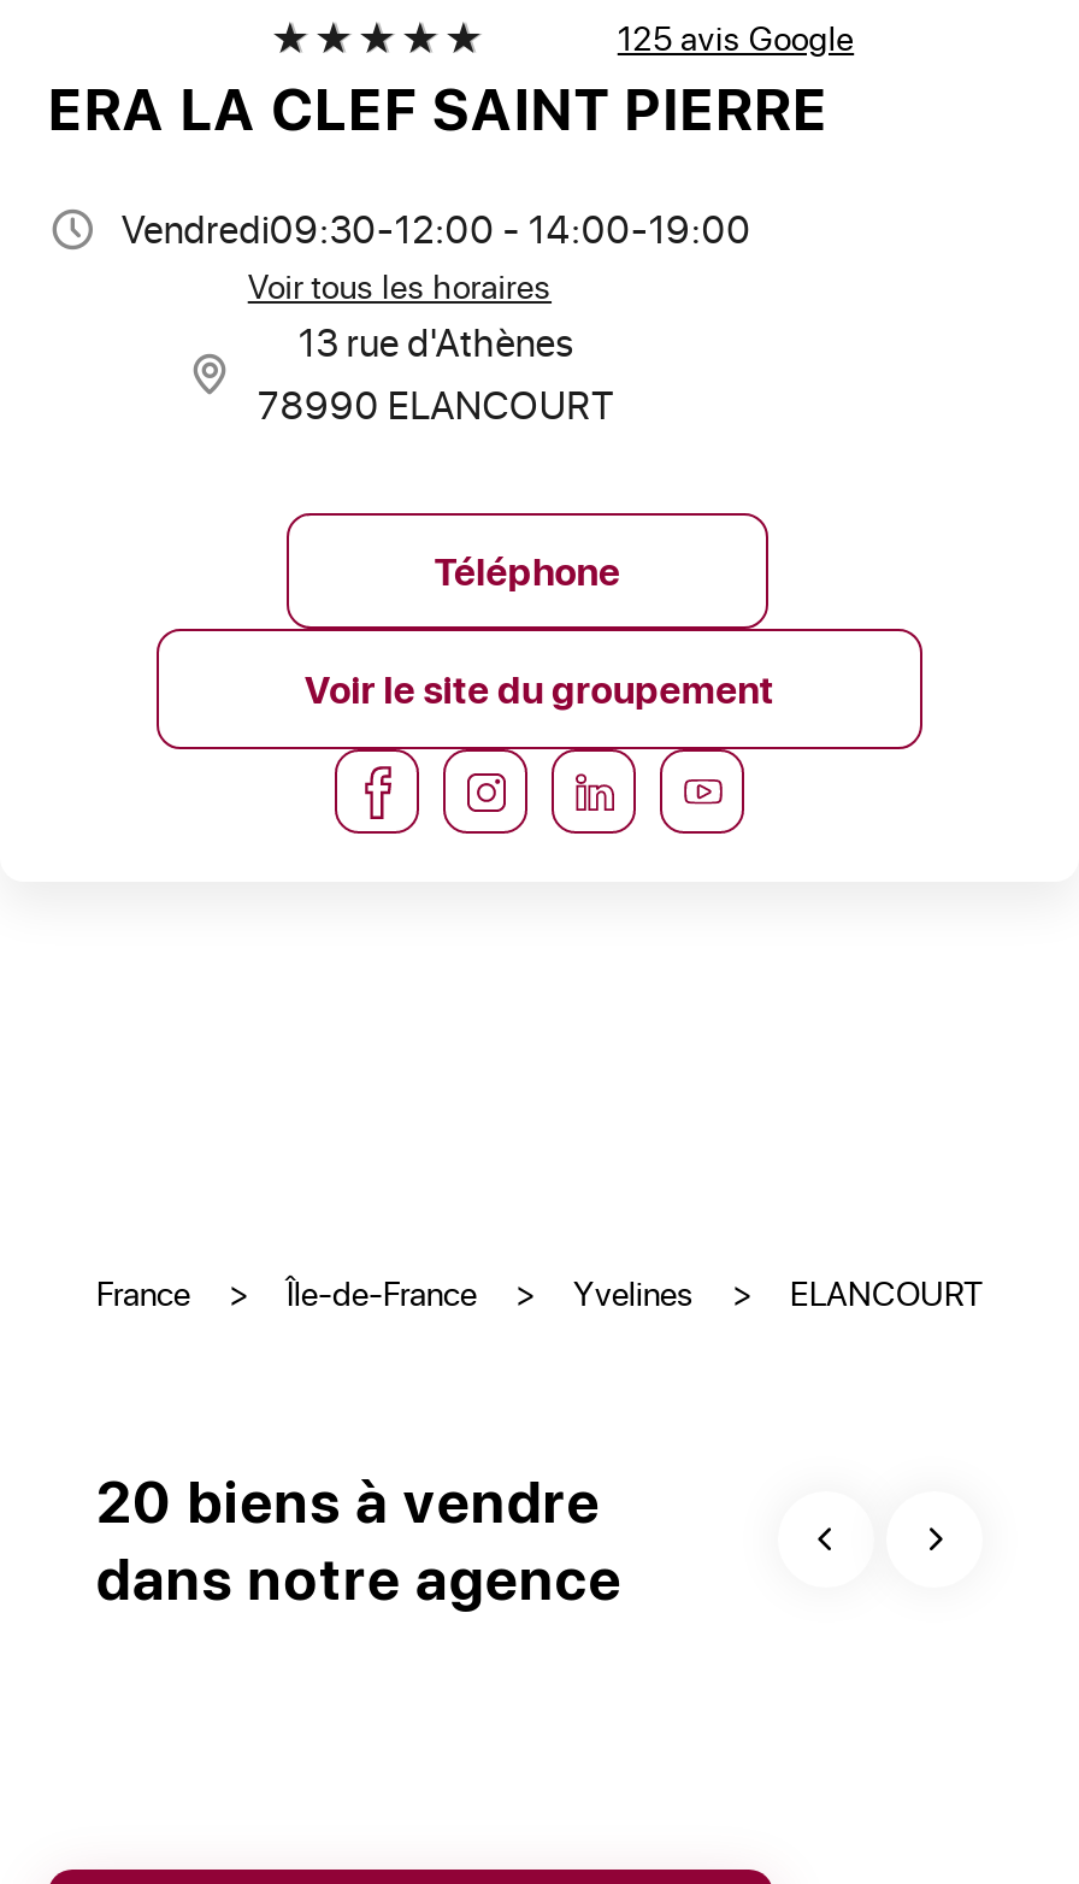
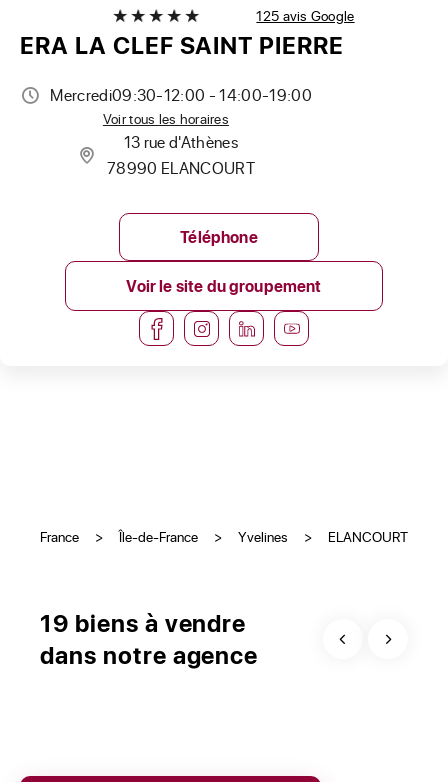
- Vendredi09:30-12:00 - 14:00-19:00
+ Mercredi09:30-12:00 - 14:00-19:00

- 20 biens à vendre
+ 19 biens à vendre
